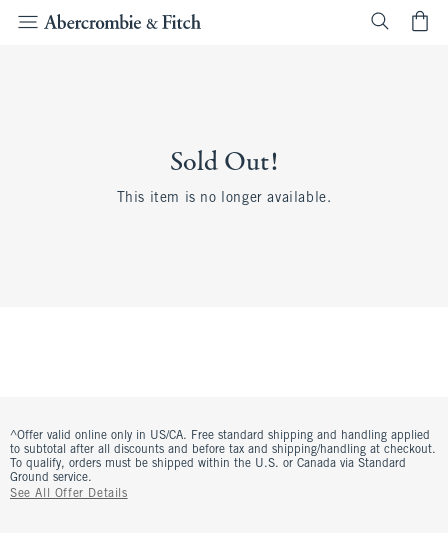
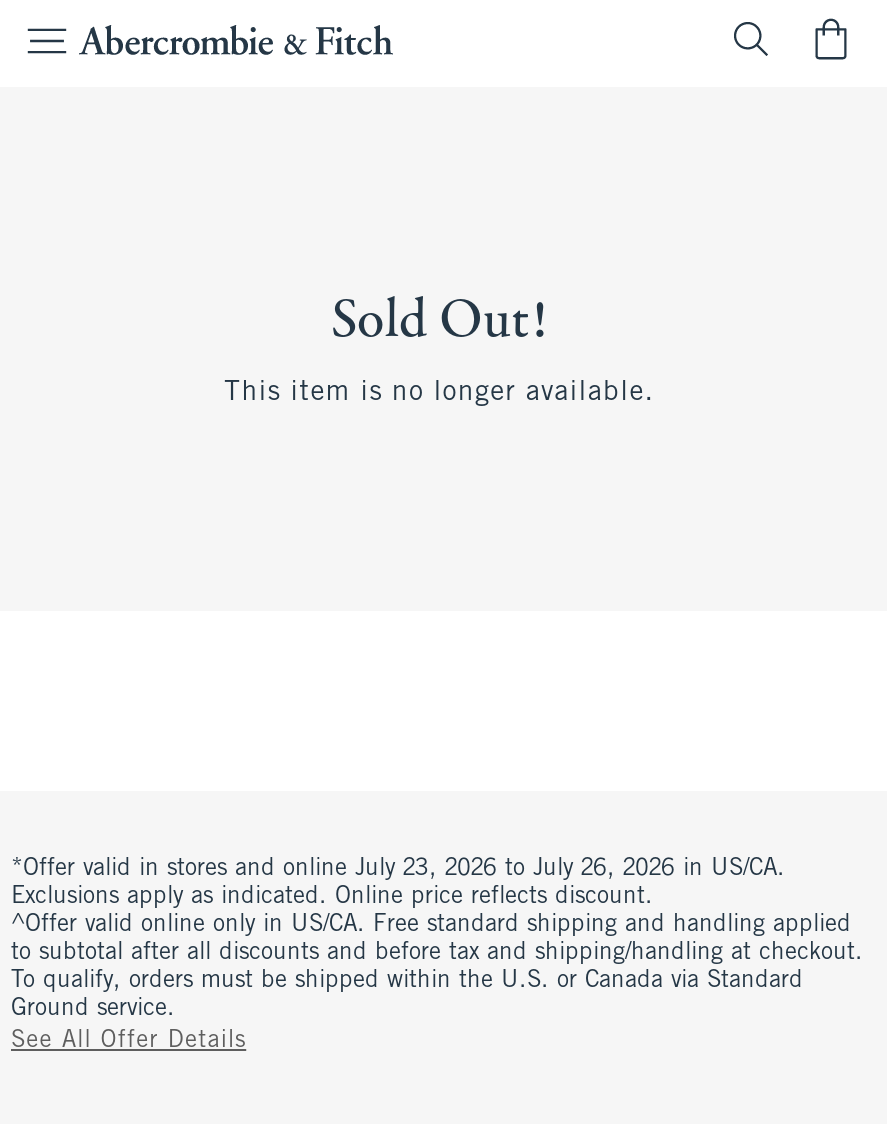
+ *Offer valid in stores and online July 23, 2026 to July 26, 2026 in US/CA.
+ Exclusions apply as indicated. Online price reflects discount.
